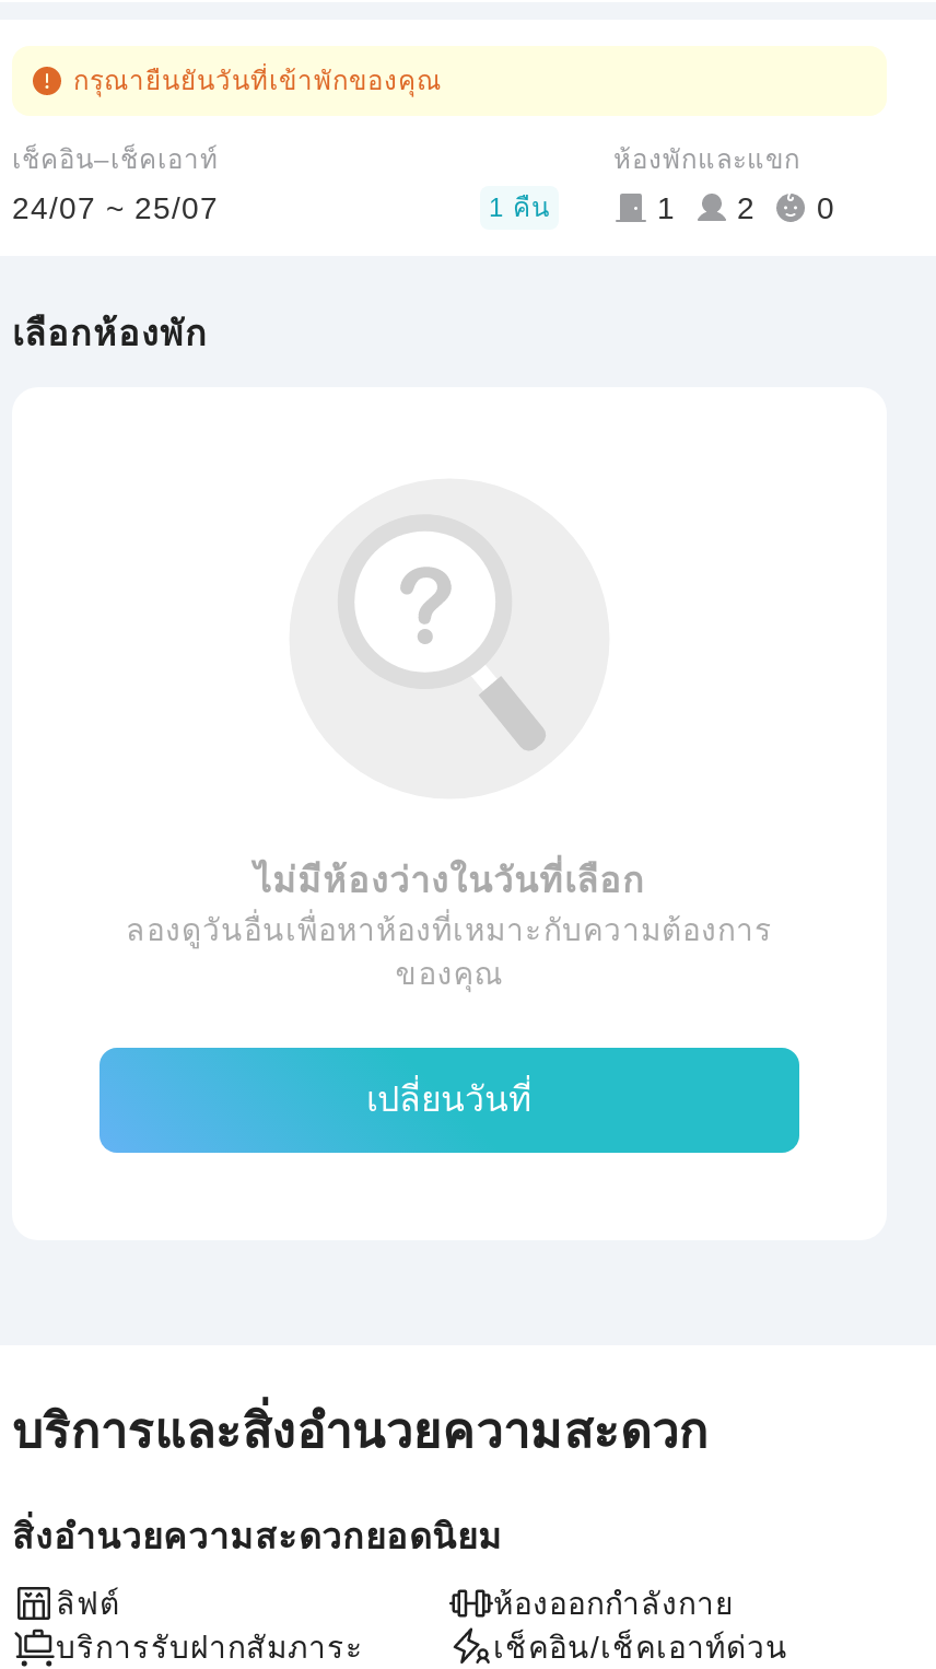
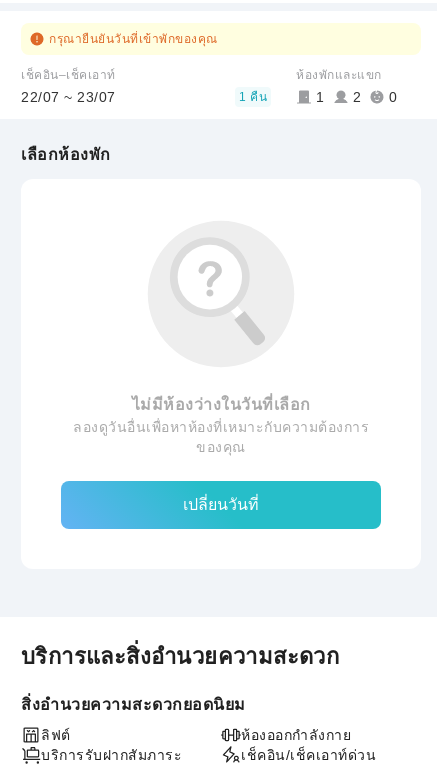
- 24/07 ~ 25/07
+ 22/07 ~ 23/07
